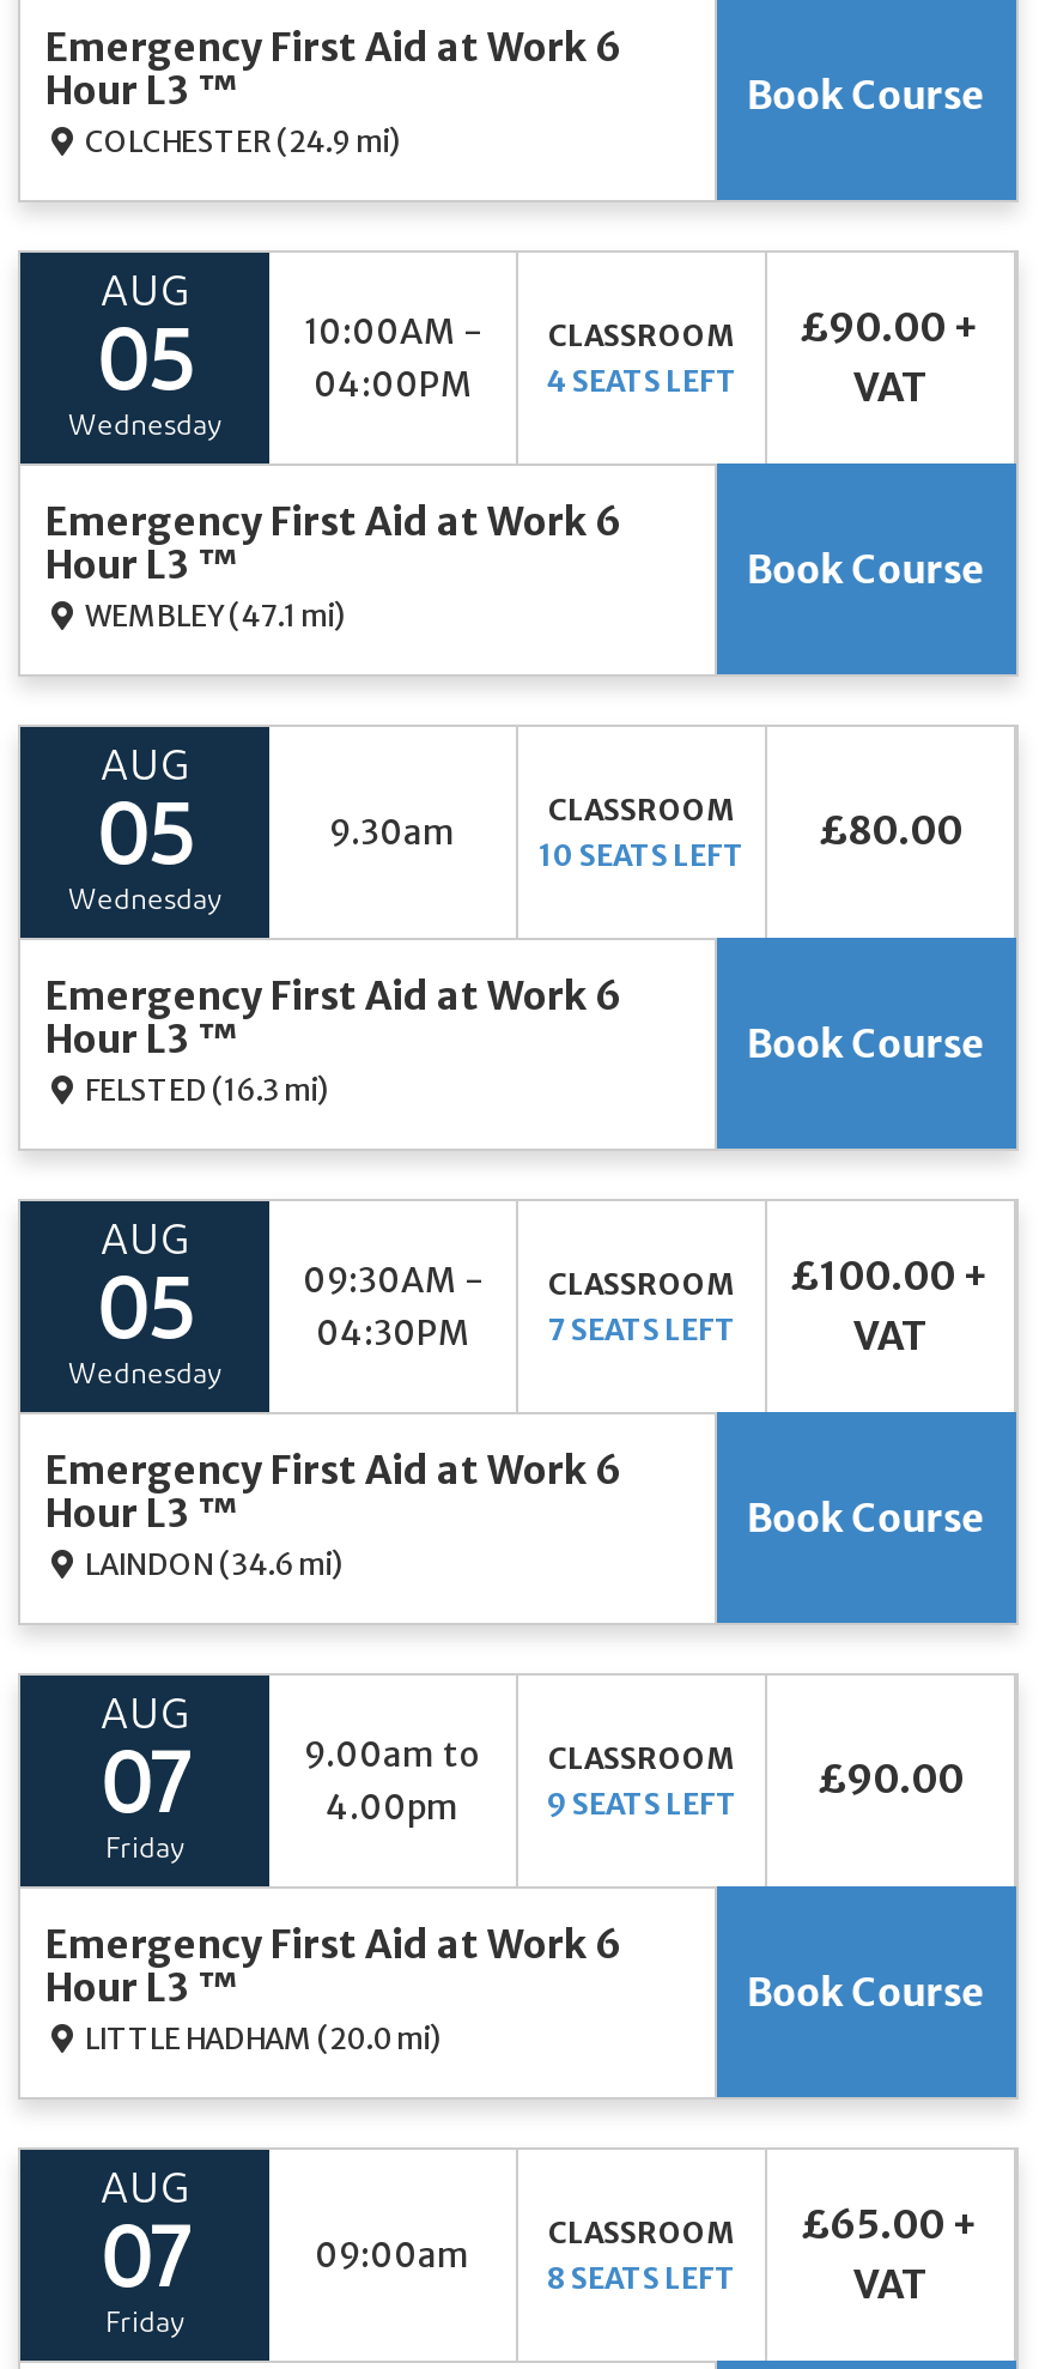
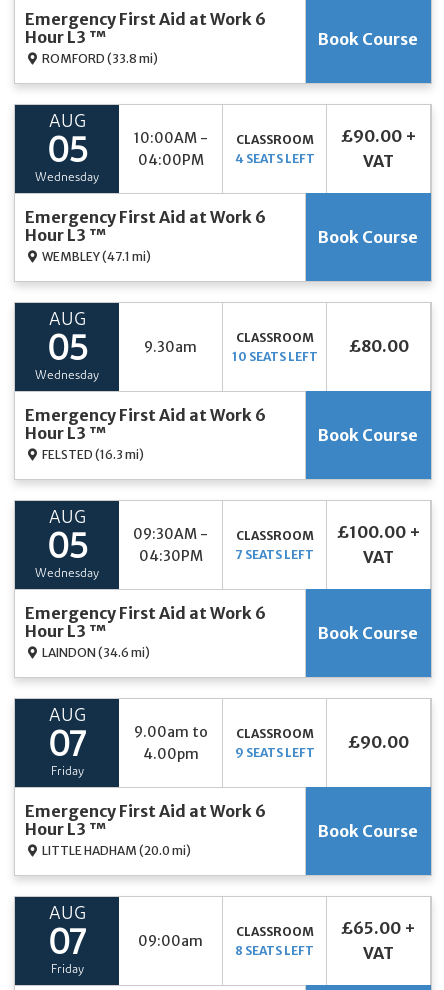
- COLCHESTER (24.9 mi)
+ ROMFORD (33.8 mi)
